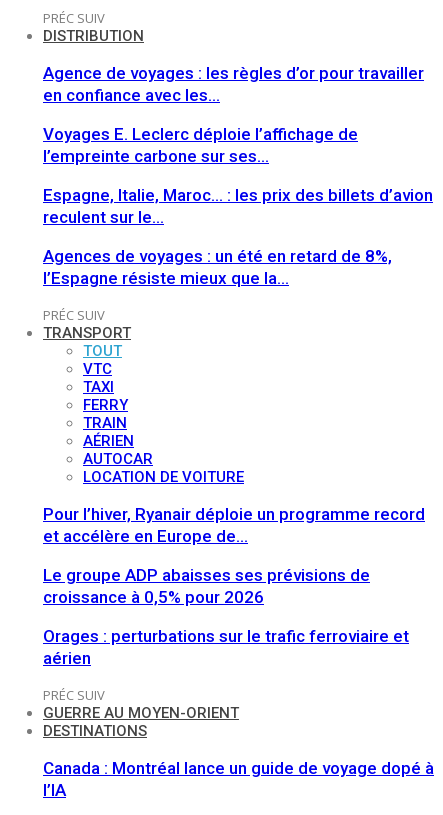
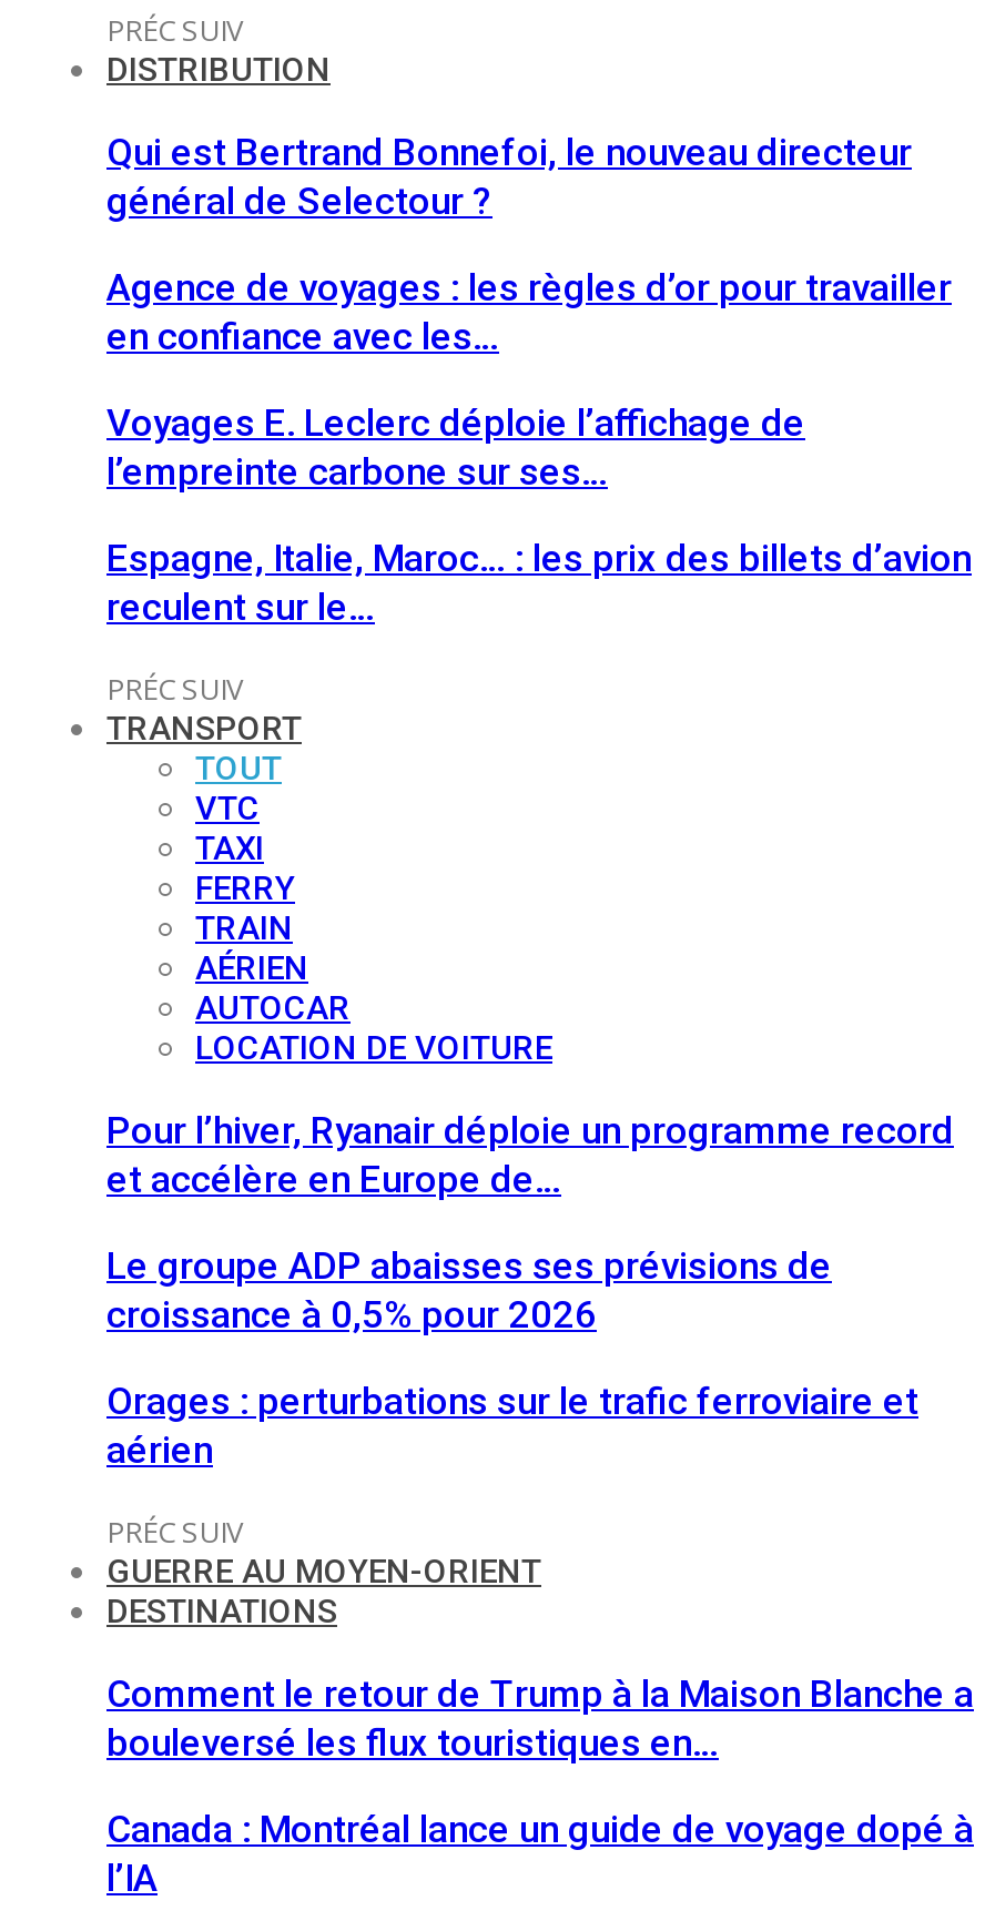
+ Qui est Bertrand Bonnefoi, le nouveau directeur
+ général de Selectour ?

- Agences de voyages : un été en retard de 8%,
- l’Espagne résiste mieux que la…

+ Comment le retour de Trump à la Maison Blanche a
+ bouleversé les flux touristiques en…
